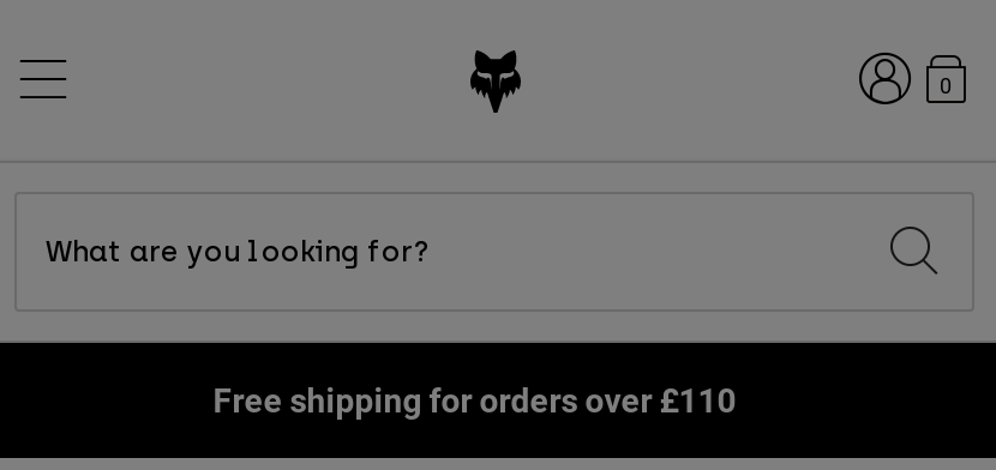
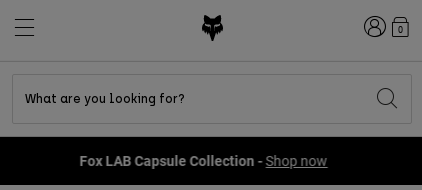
- Free shipping for orders over £110
+ Fox LAB Capsule Collection - Shop now
